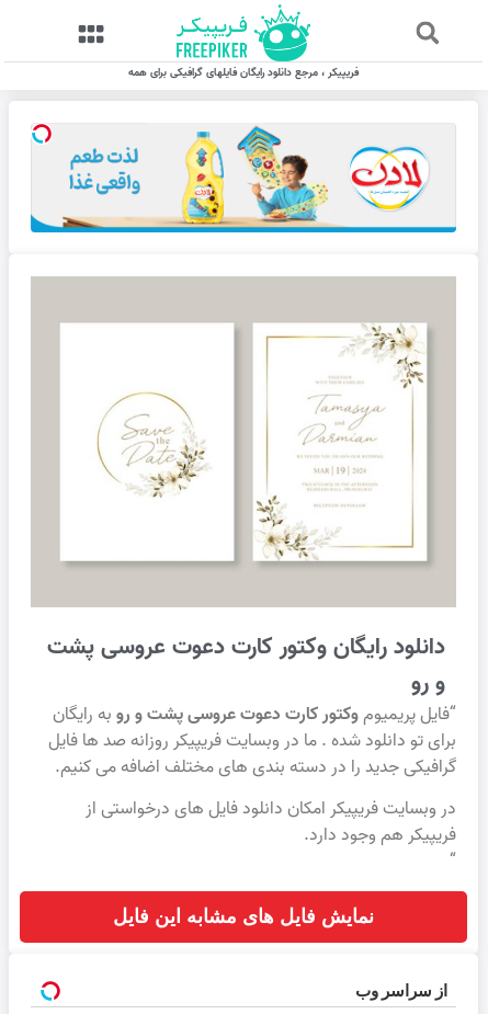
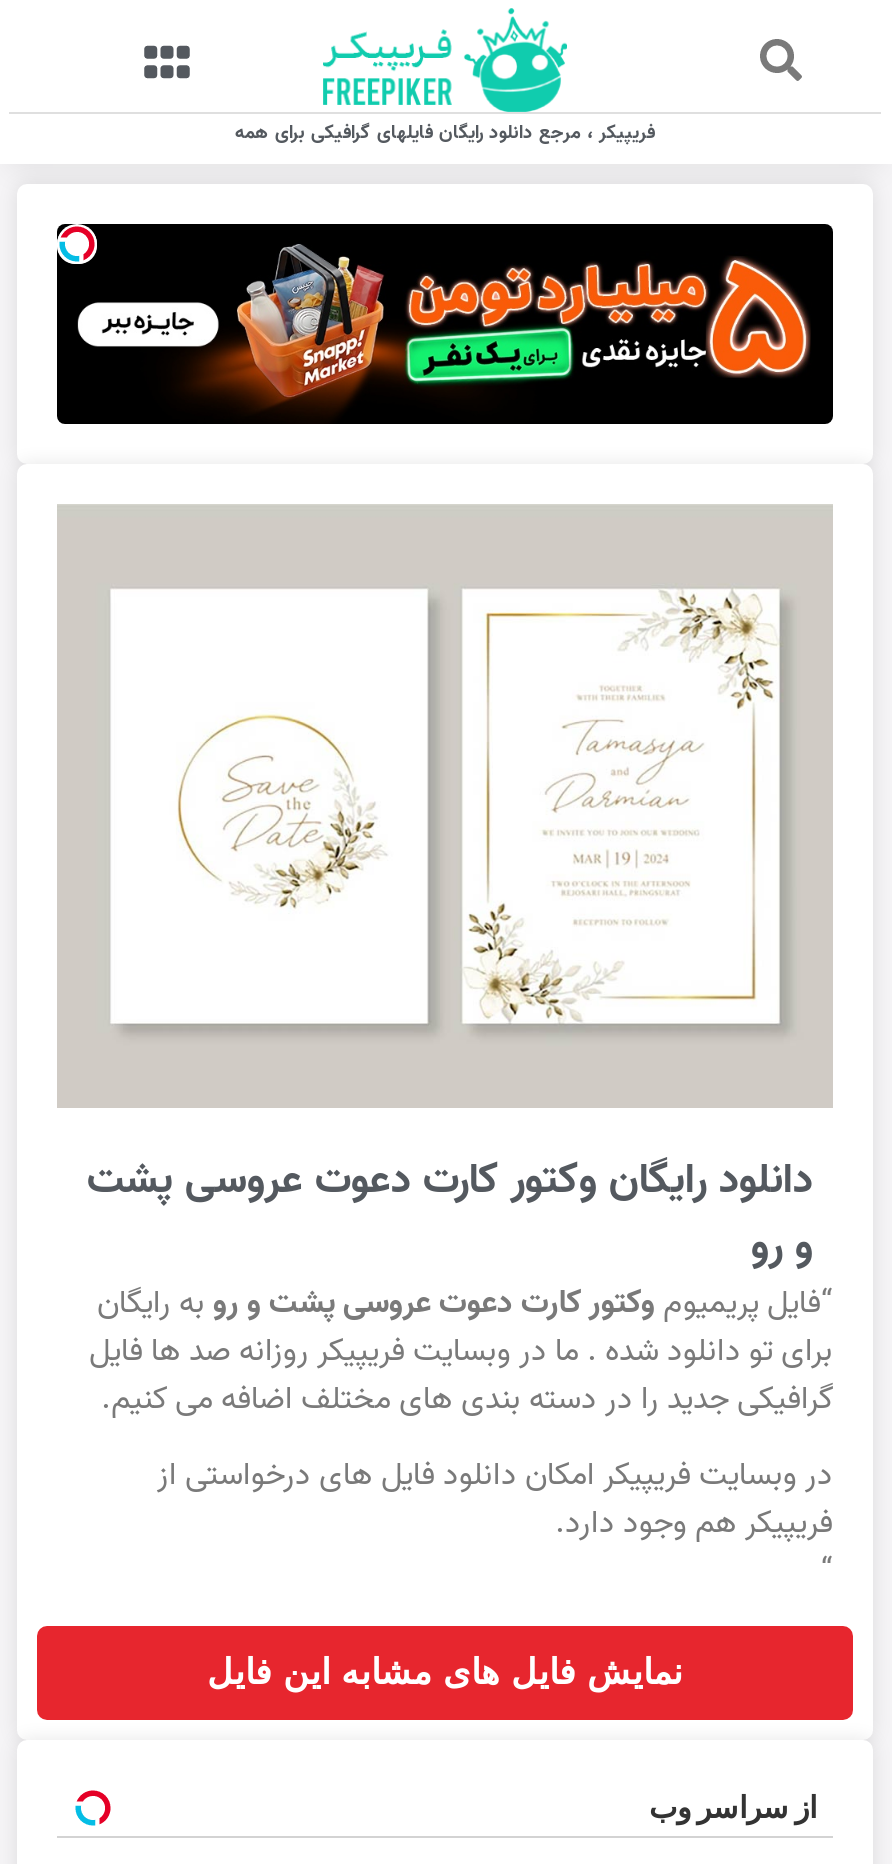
- [image]
+ [image]
